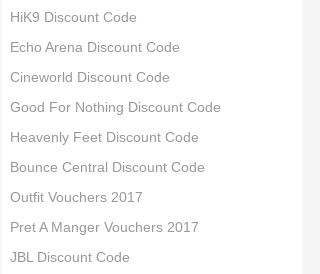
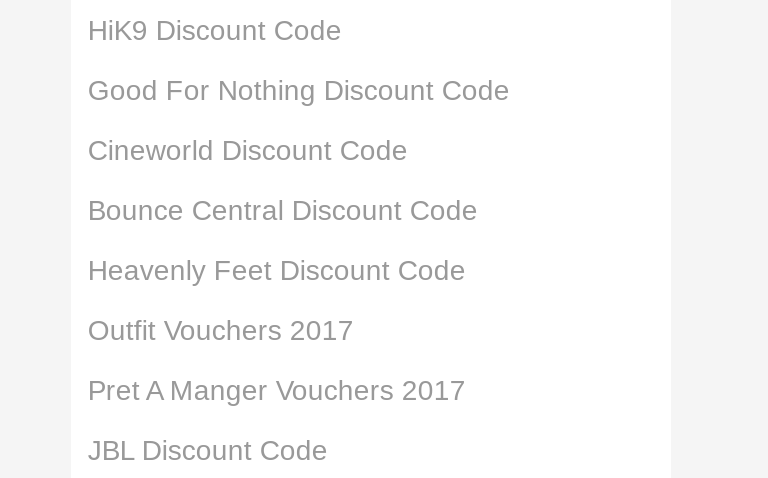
- Echo Arena Discount Code

moved up: Good For Nothing Discount Code

moved up: Bounce Central Discount Code
